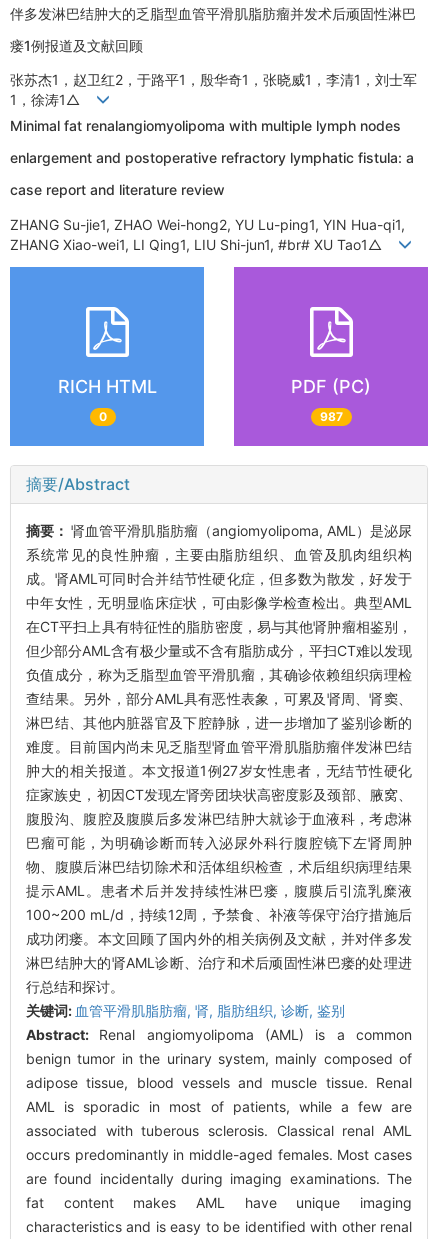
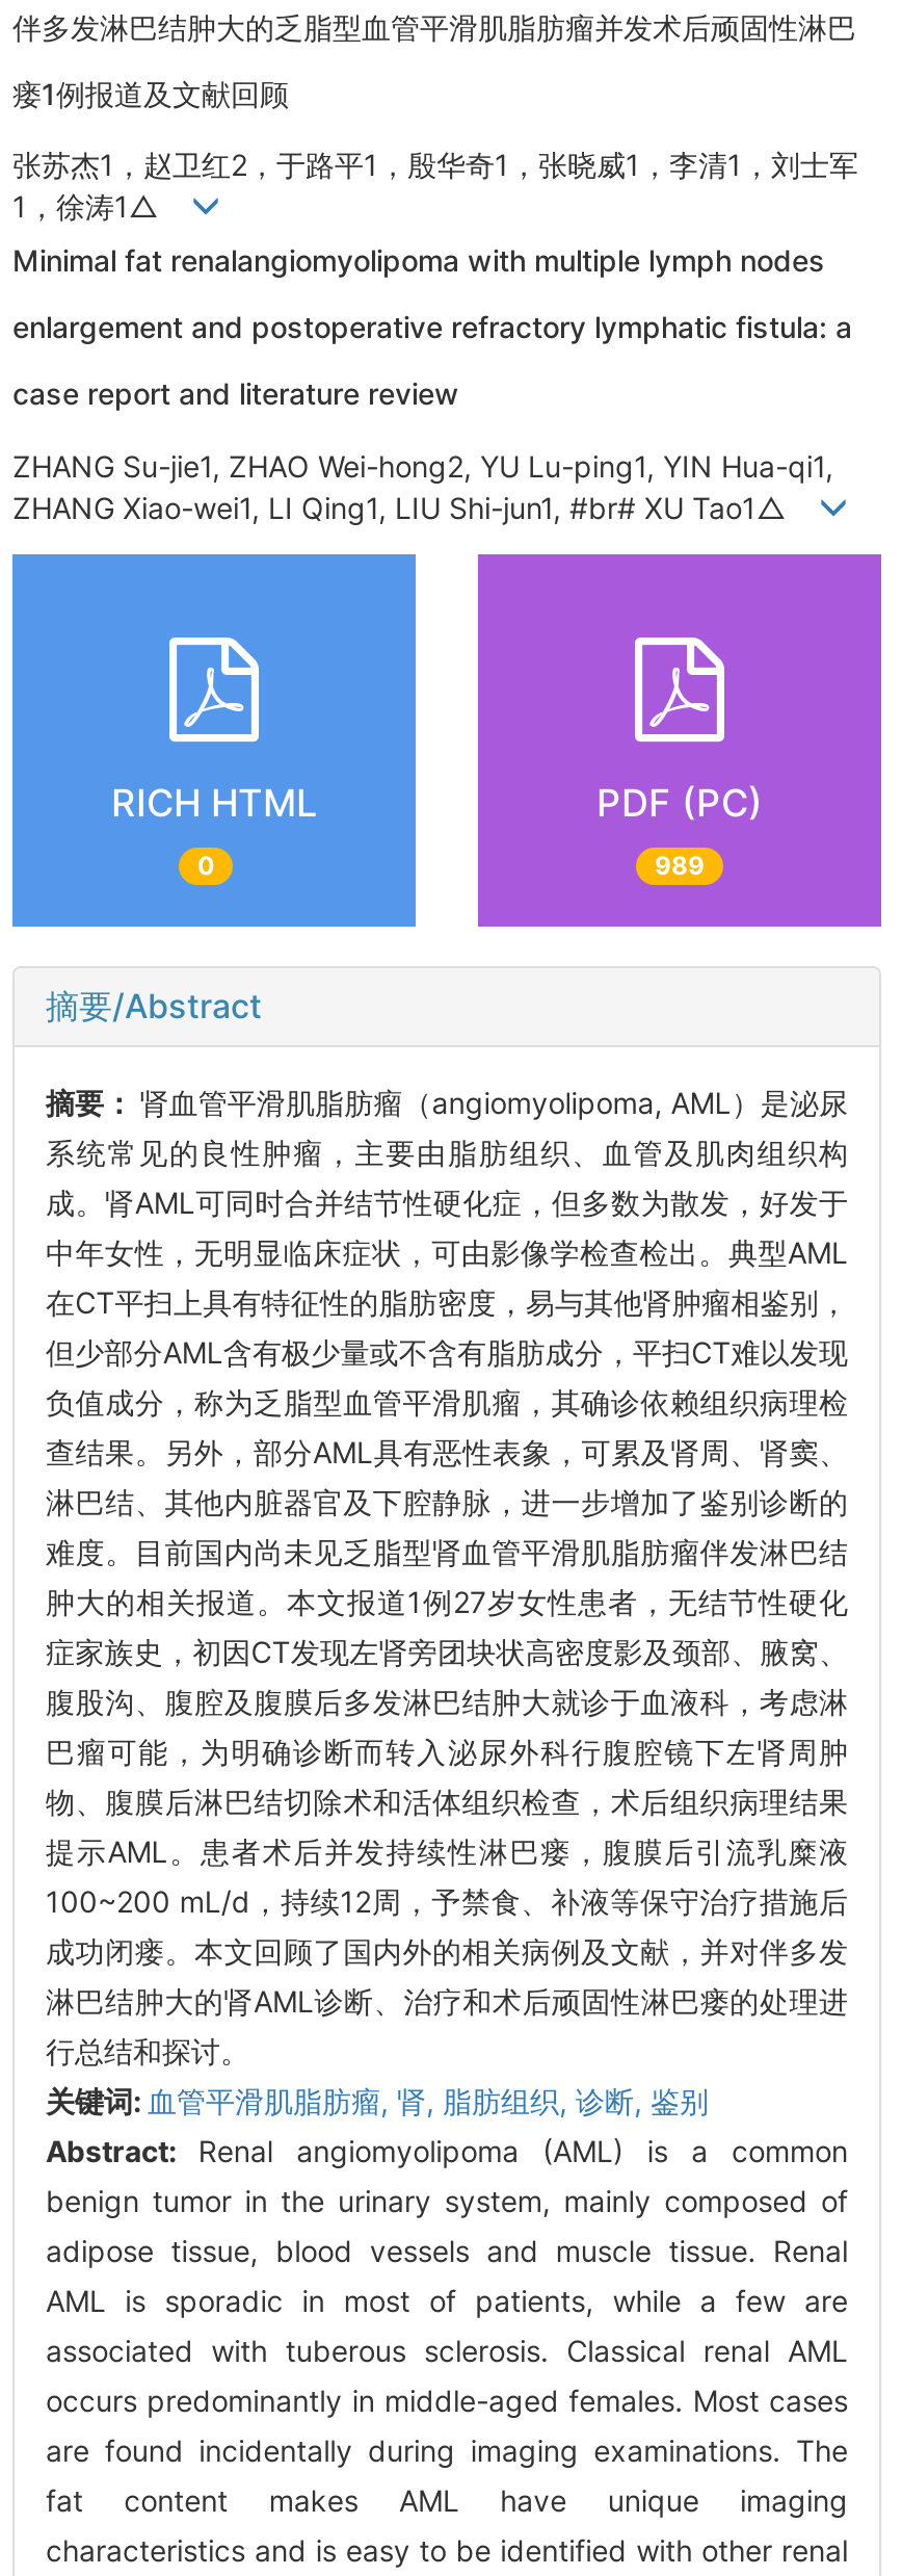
- 987
+ 989
